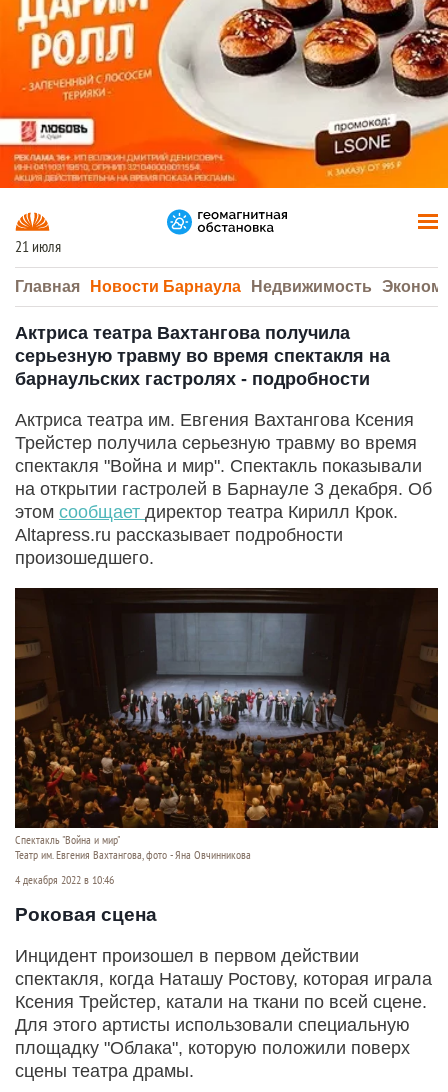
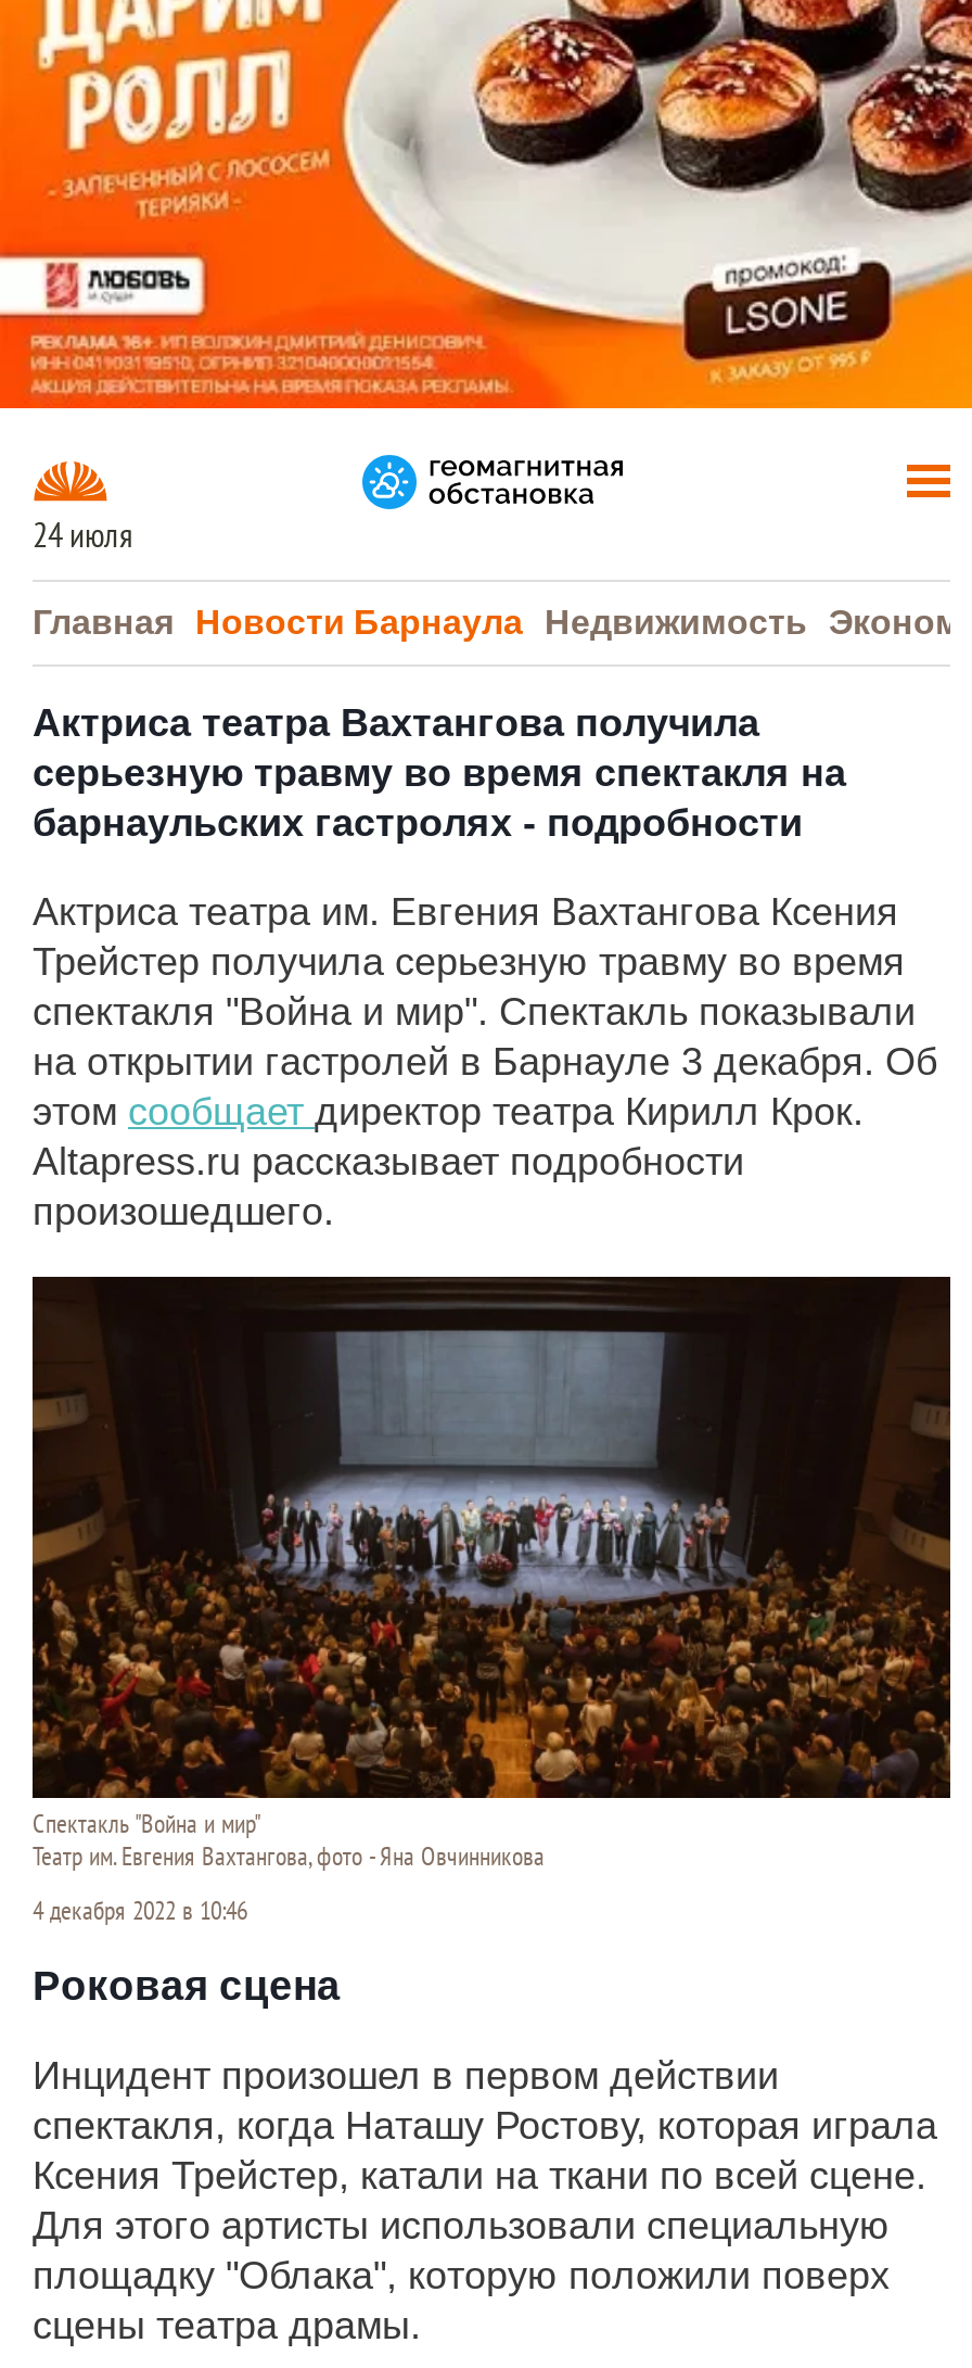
- 21 июля
+ 24 июля
